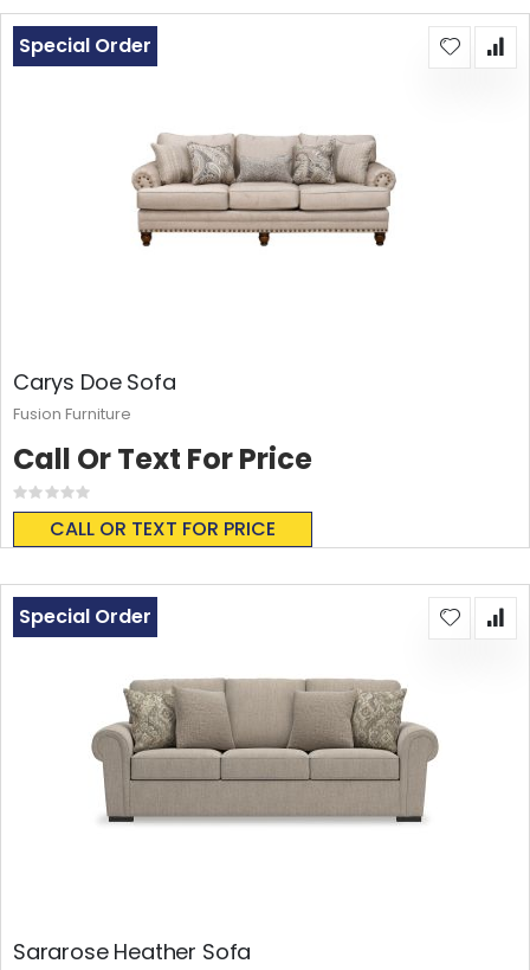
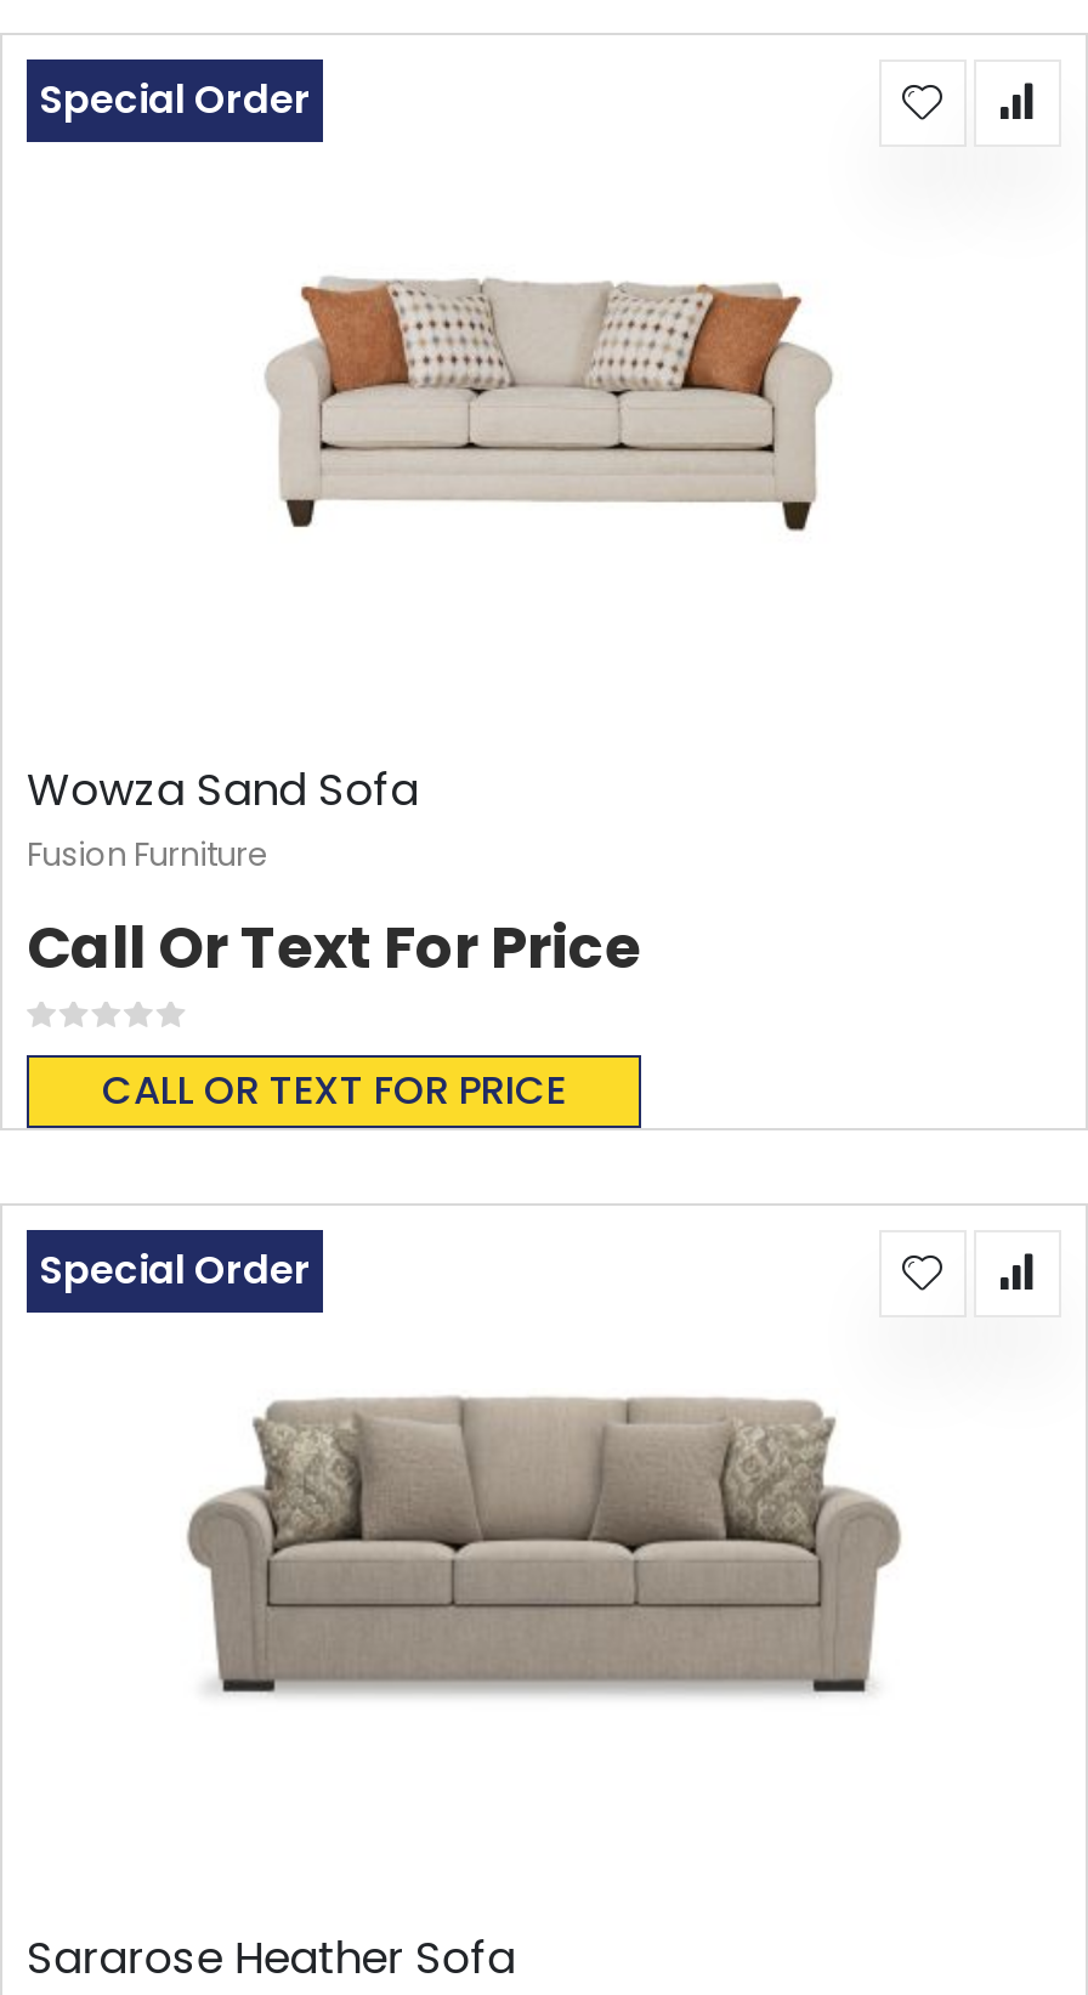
- [image]
+ [image]

- Carys Doe Sofa
+ Wowza Sand Sofa
